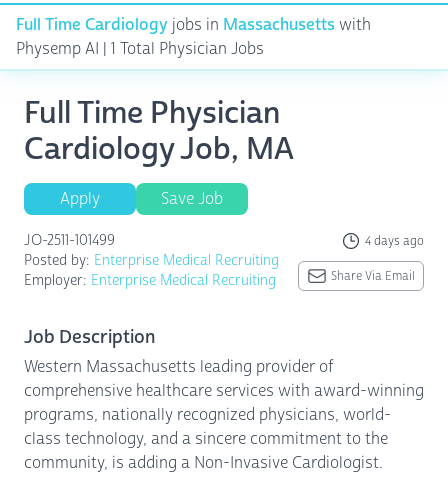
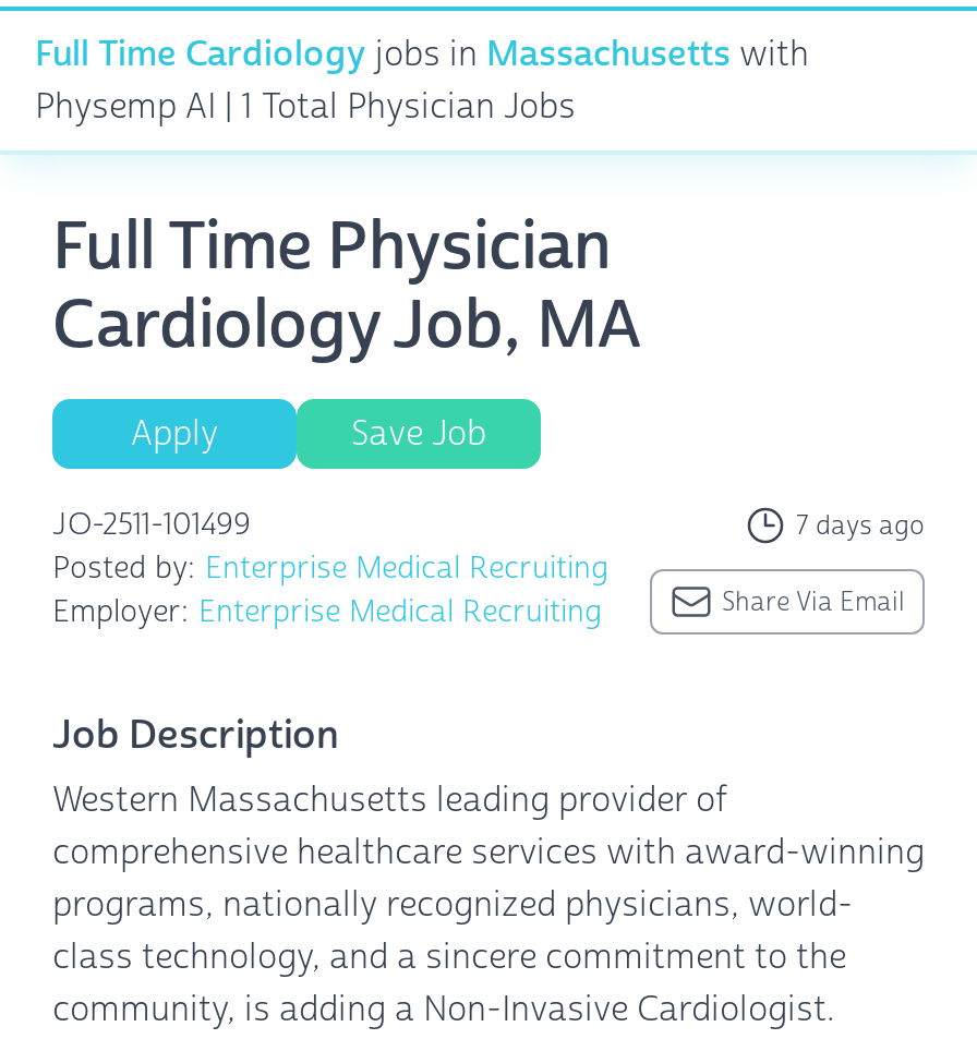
- 4 days ago
+ 7 days ago
